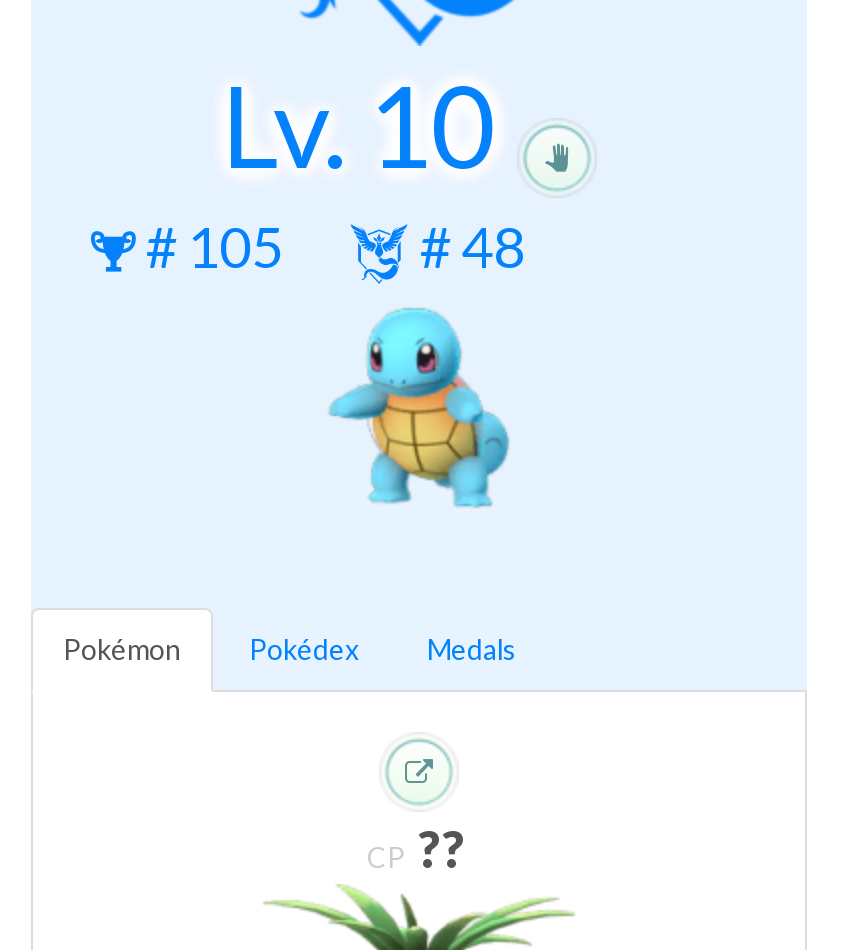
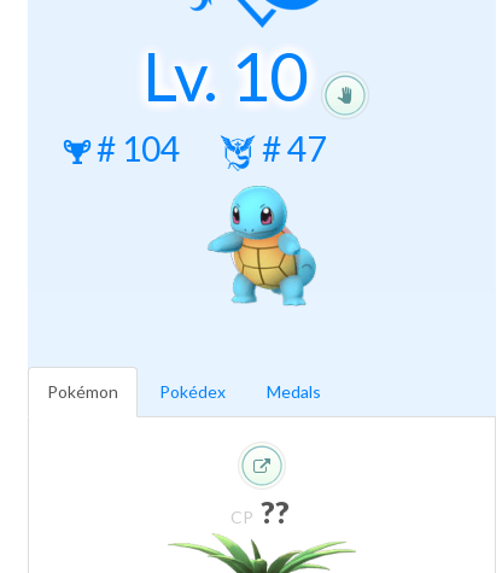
- #105
+ #104

- #48
+ #47
